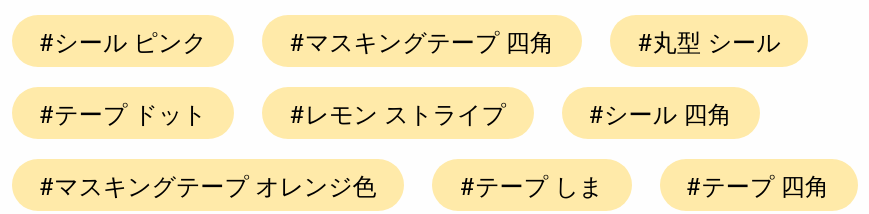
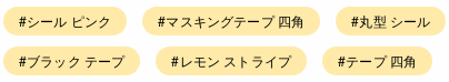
- #テープ ドット
+ #ブラック テープ

- #シール 四角
- #マスキングテープ オレンジ色
- #テープ しま
